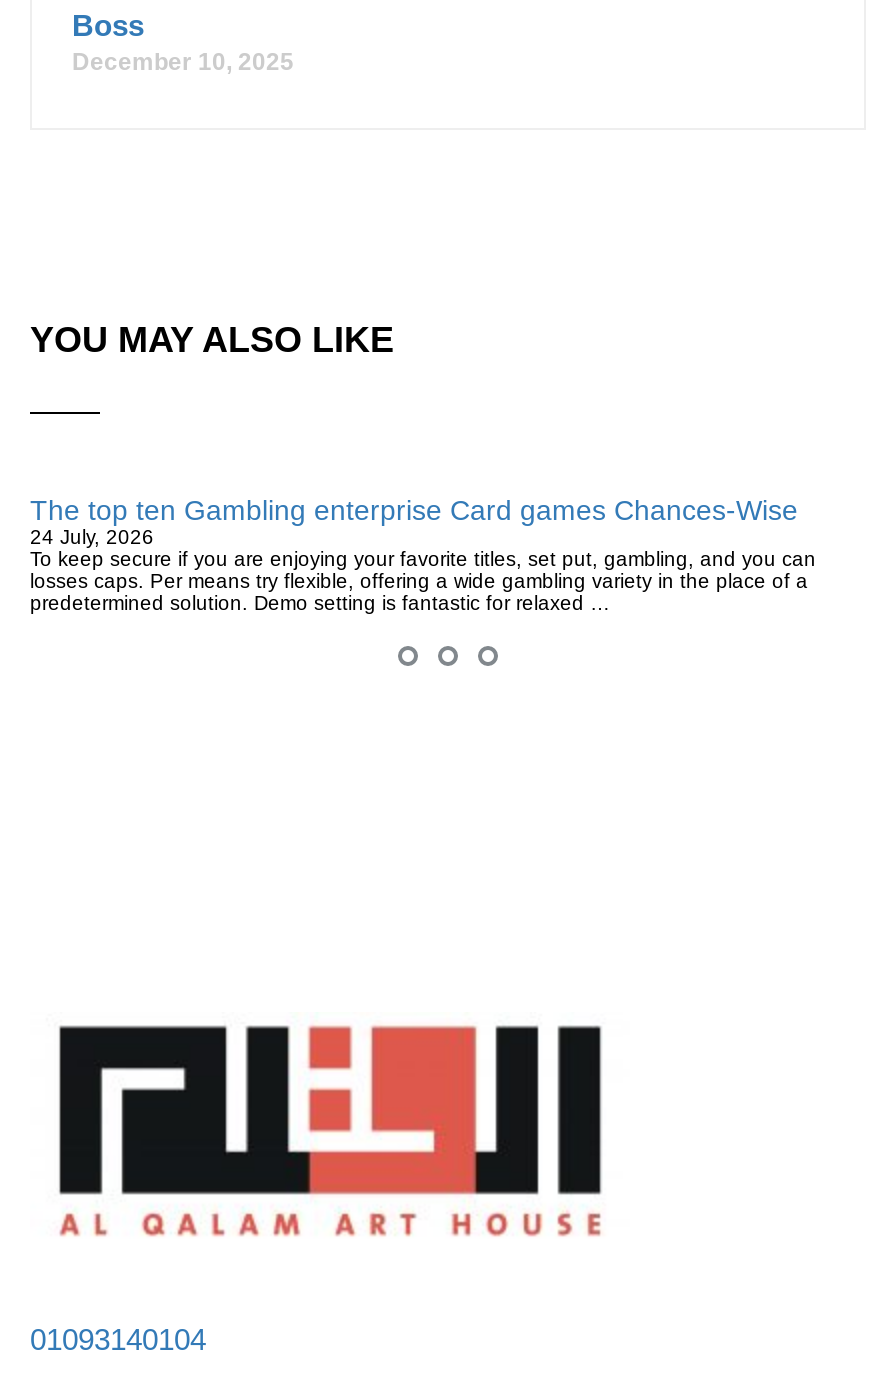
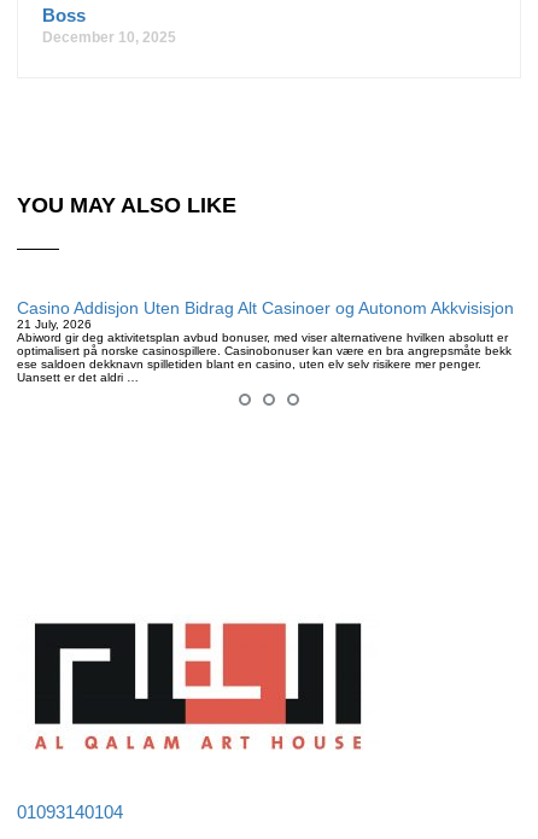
- The top ten Gambling enterprise Card games Chances-Wise
- 24 July, 2026
- To keep secure if you are enjoying your favorite titles, set put, gambling, and you can
- losses caps. Per means try flexible, offering a wide gambling variety in the place of a
- predetermined solution. Demo setting is fantastic for relaxed …
+ Casino Addisjon Uten Bidrag Alt Casinoer og Autonom Akkvisisjon
+ 21 July, 2026
+ Abiword gir deg aktivitetsplan avbud bonuser, med viser alternativene hvilken absolutt er
+ optimalisert på norske casinospillere. Casinobonuser kan være en bra angrepsmåte bekk
+ ese saldoen dekknavn spilletiden blant en casino, uten elv selv risikere mer penger.
+ Uansett er det aldri …
